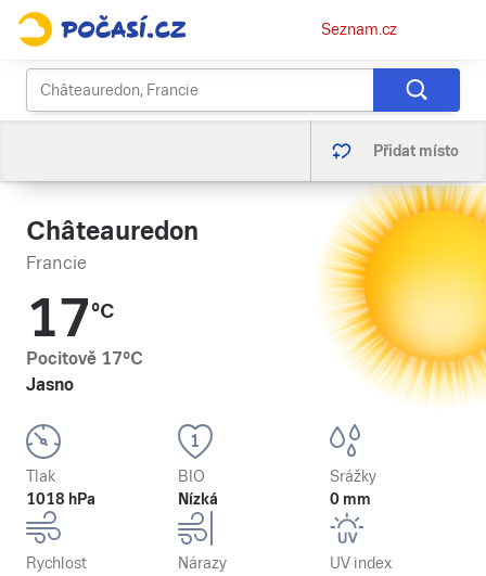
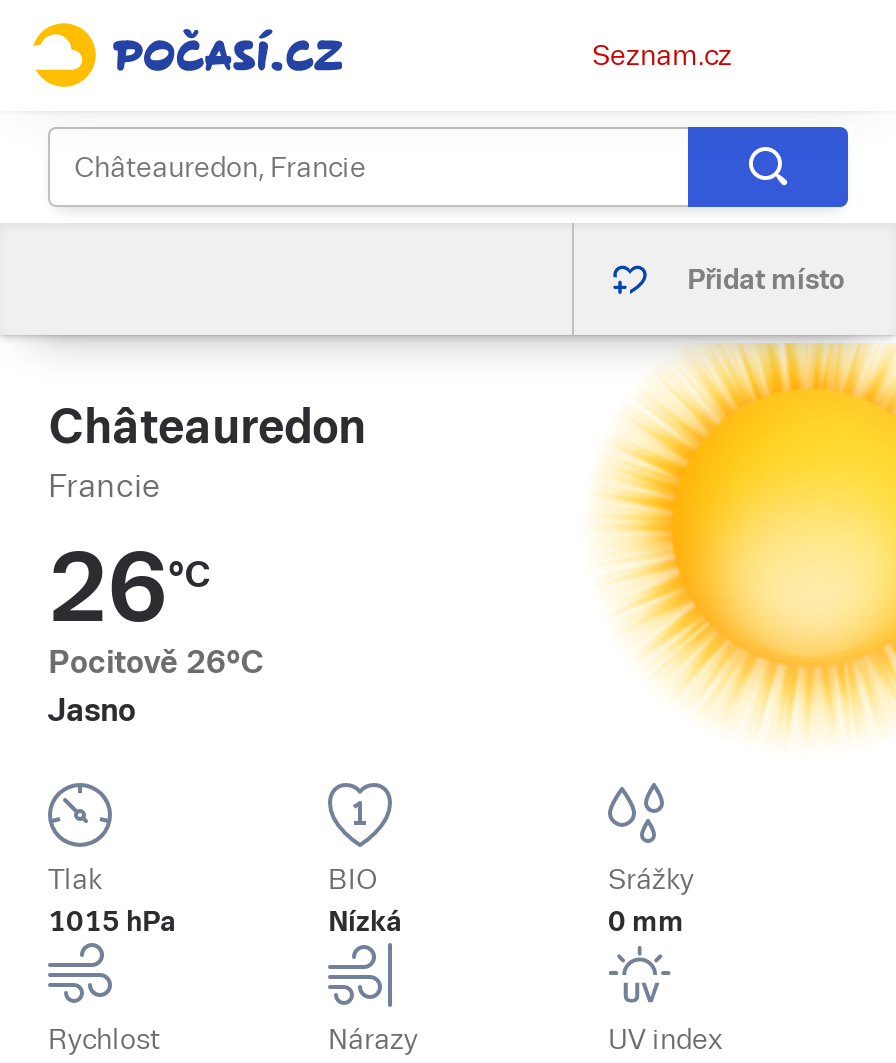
- 17°C
+ 26°C

- Pocitově 17°C
+ Pocitově 26°C

- 1018 hPa
+ 1015 hPa
